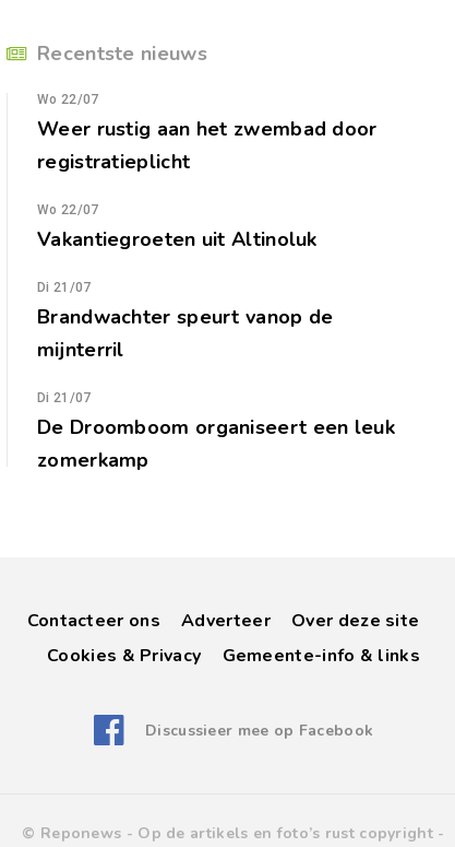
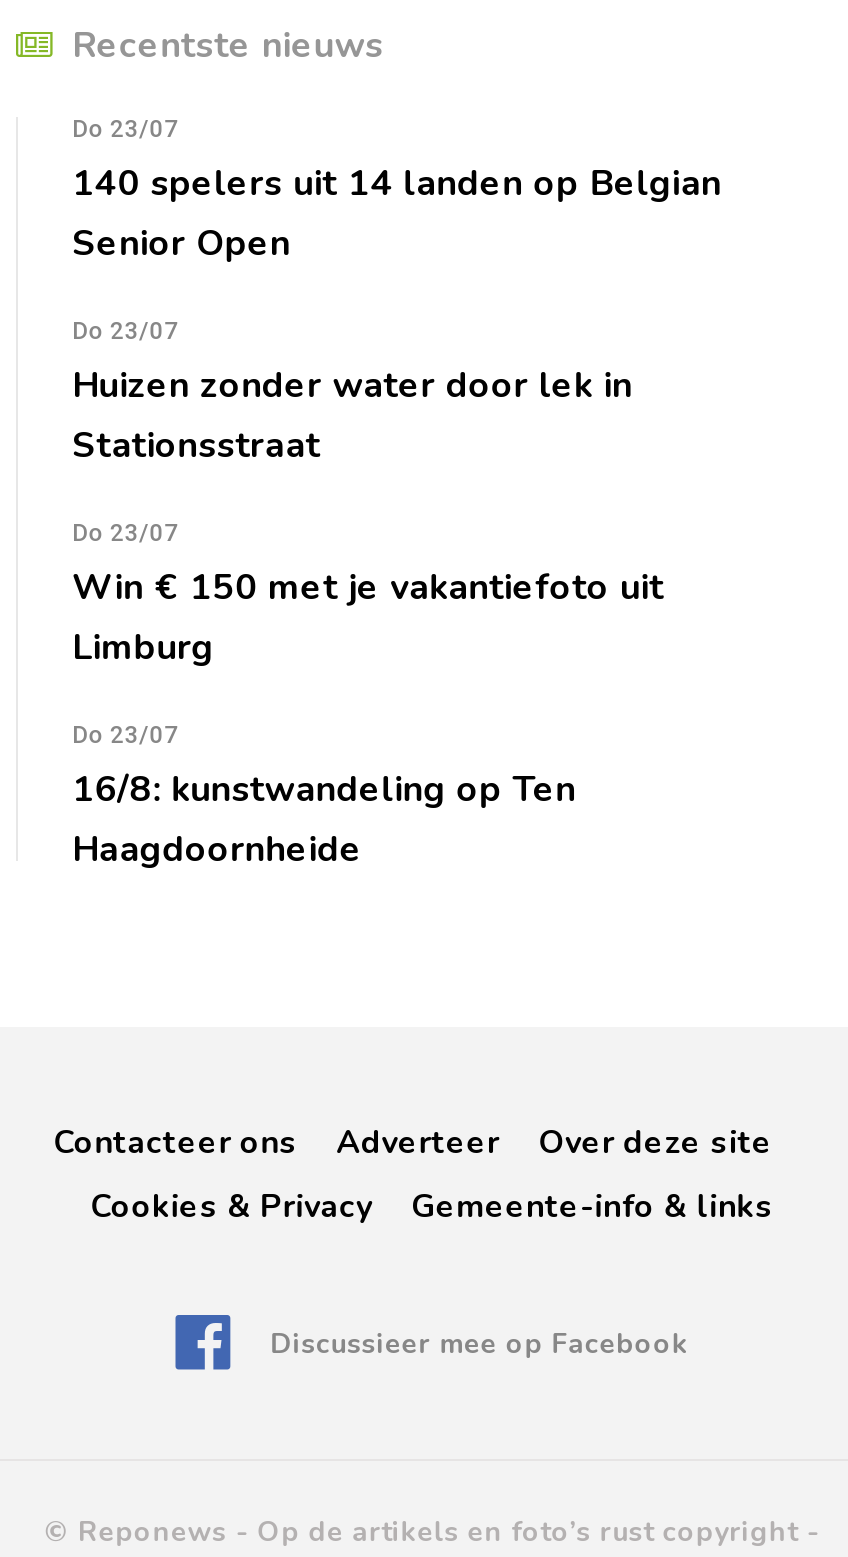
- Wo 22/07
- Weer rustig aan het zwembad door
- registratieplicht
+ Do 23/07
+ 140 spelers uit 14 landen op Belgian
+ Senior Open

- Wo 22/07
- Vakantiegroeten uit Altinoluk
+ Do 23/07
+ Huizen zonder water door lek in
+ Stationsstraat

- Di 21/07
- Brandwachter speurt vanop de
- mijnterril
+ Do 23/07
+ Win € 150 met je vakantiefoto uit
+ Limburg

- Di 21/07
- De Droomboom organiseert een leuk
- zomerkamp
+ Do 23/07
+ 16/8: kunstwandeling op Ten
+ Haagdoornheide
